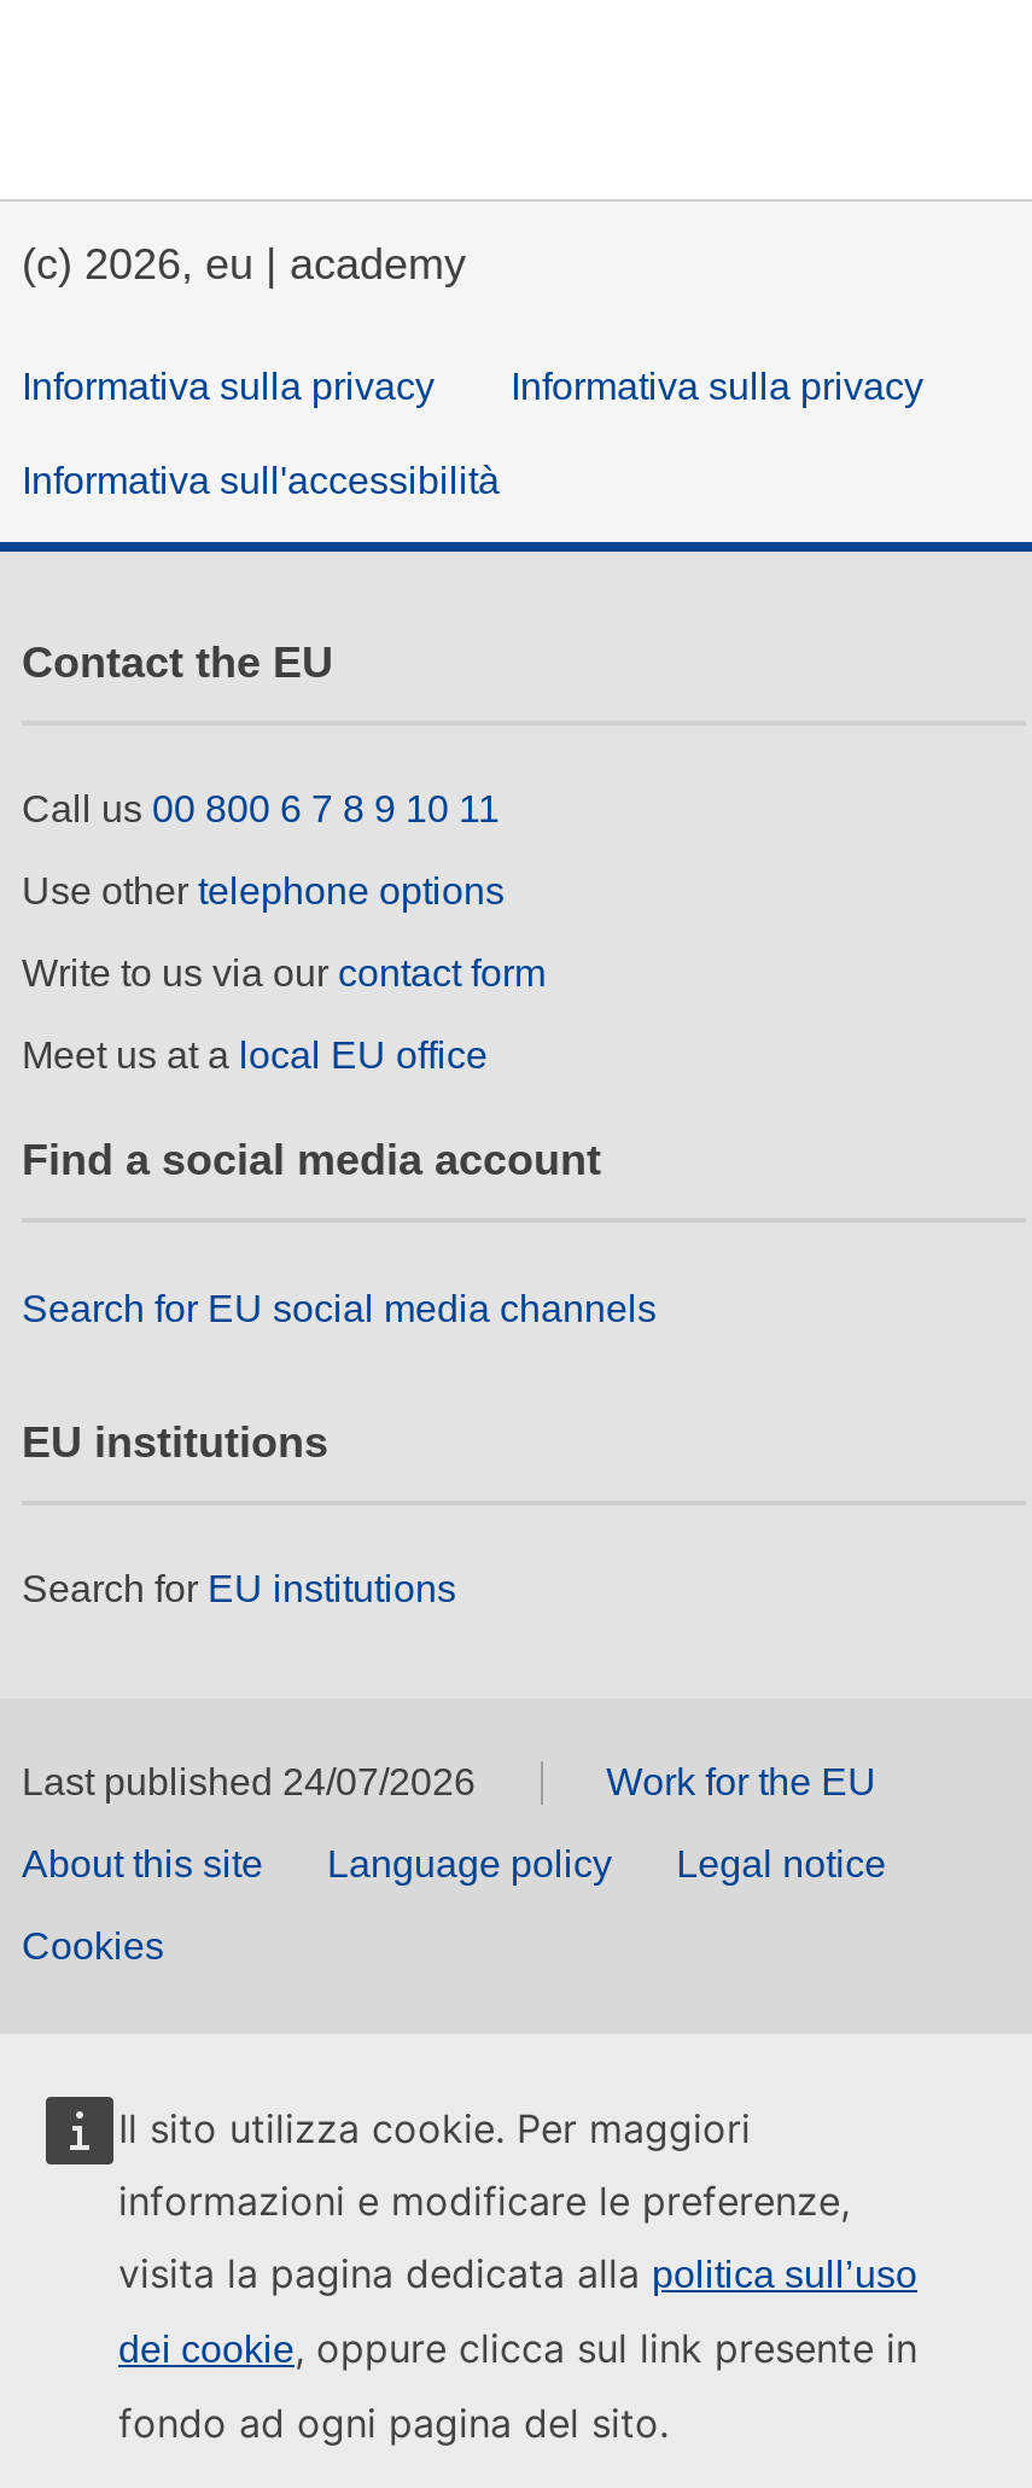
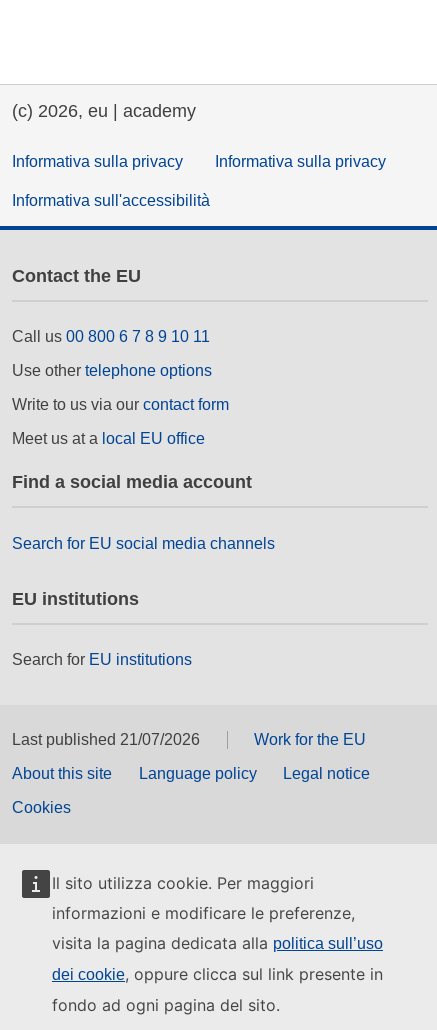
- Last published 24/07/2026
+ Last published 21/07/2026
